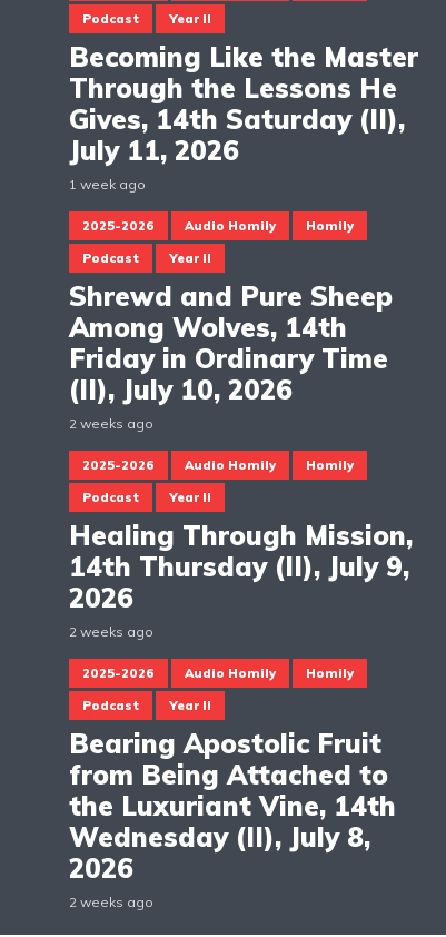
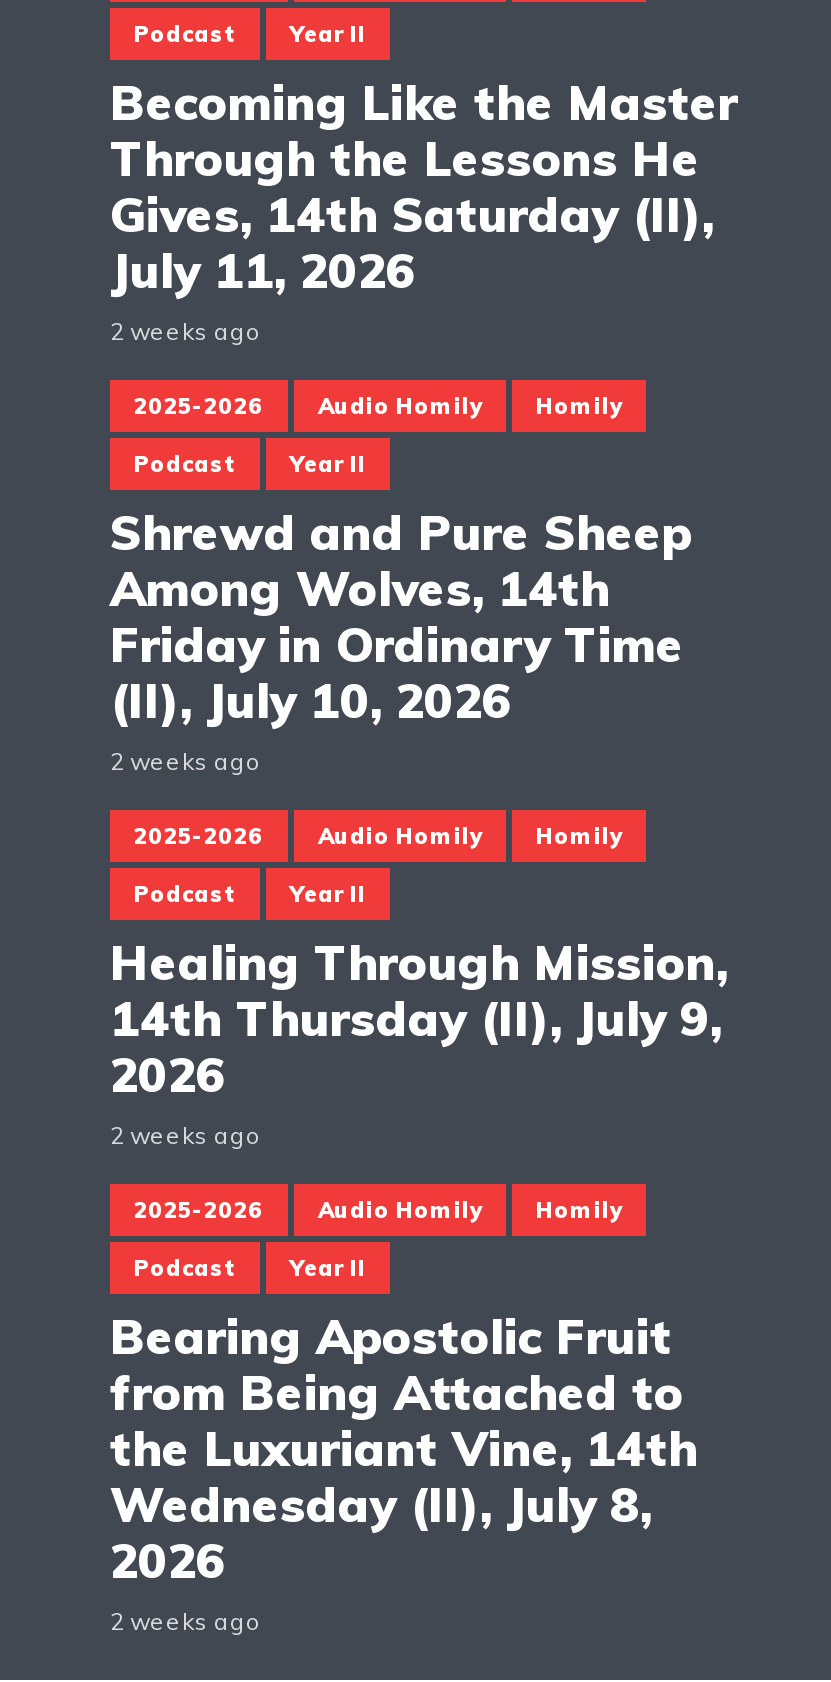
- 1 week ago
+ 2 weeks ago
